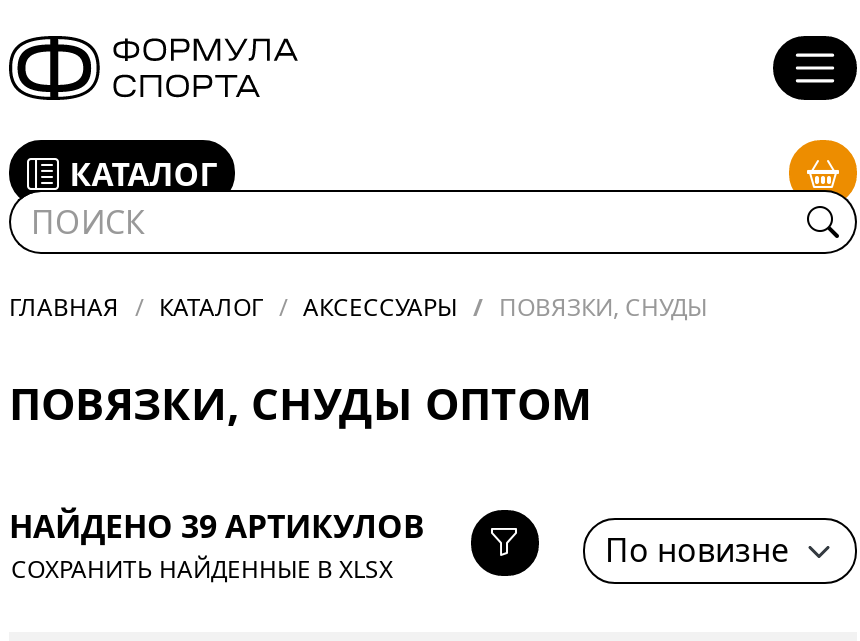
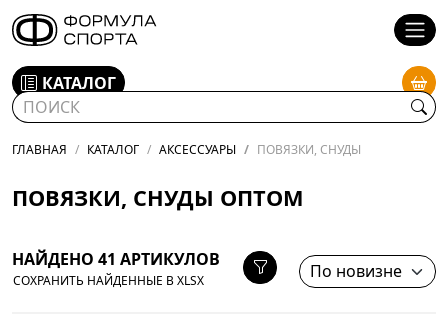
- НАЙДЕНО 39 АРТИКУЛОВ
+ НАЙДЕНО 41 АРТИКУЛОВ
